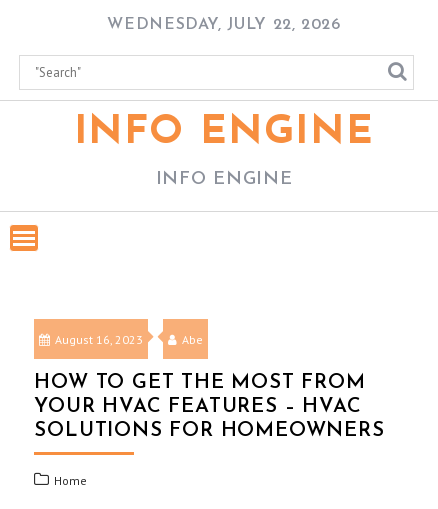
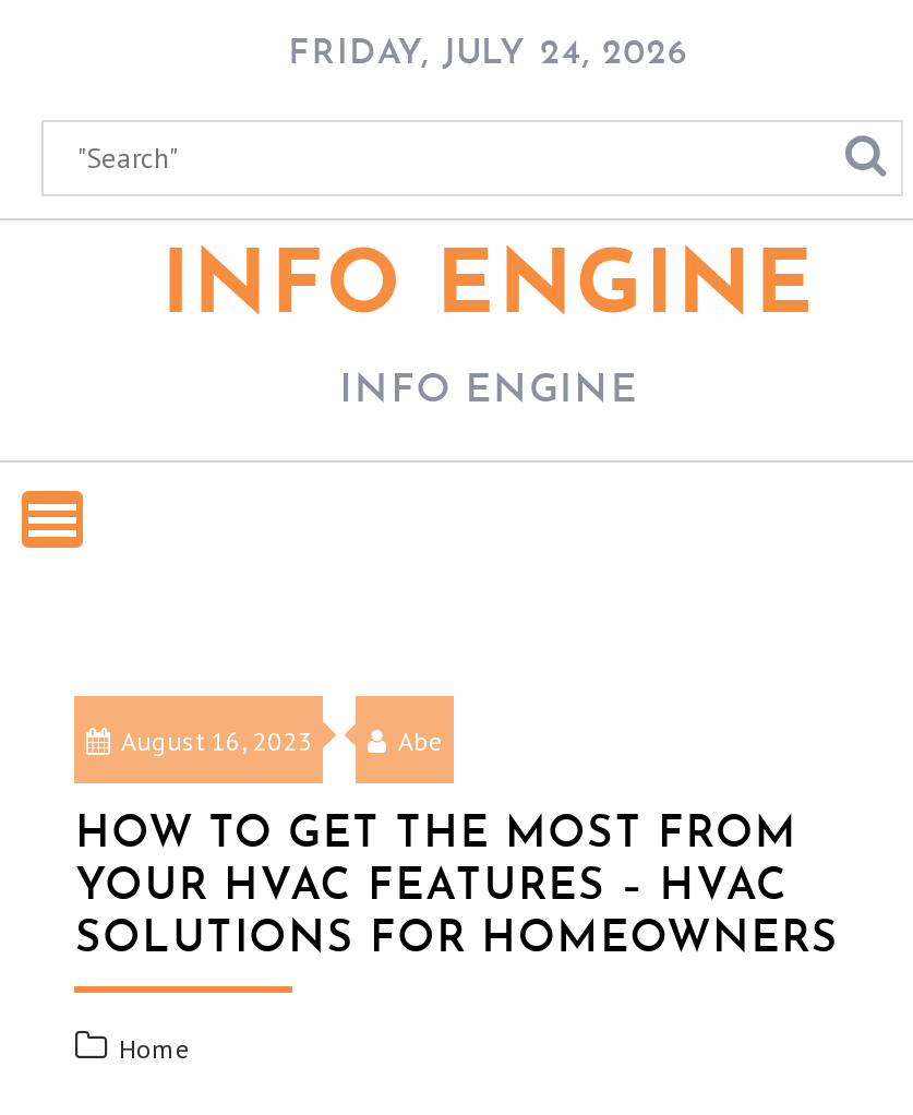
- WEDNESDAY, JULY 22, 2026
+ FRIDAY, JULY 24, 2026
